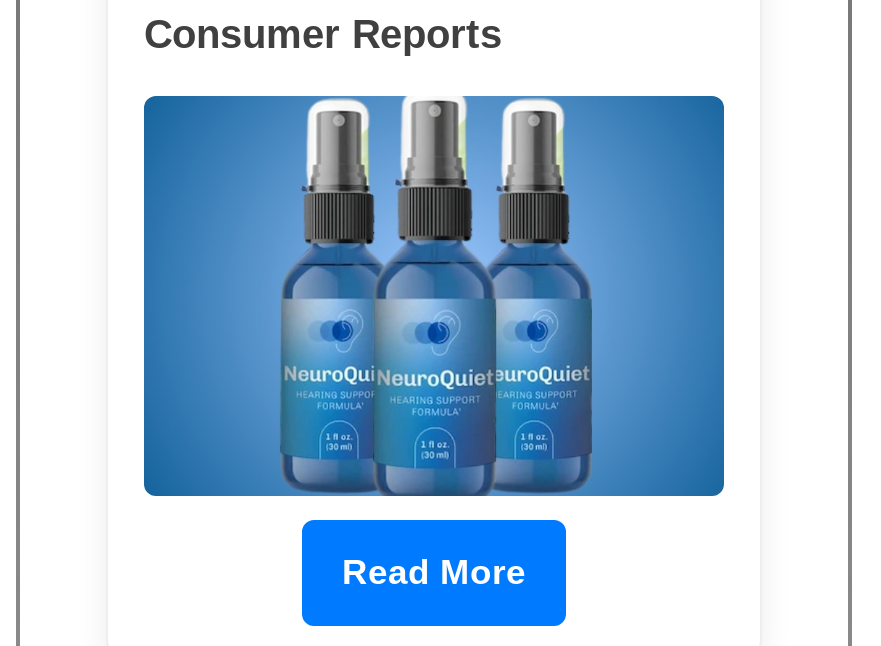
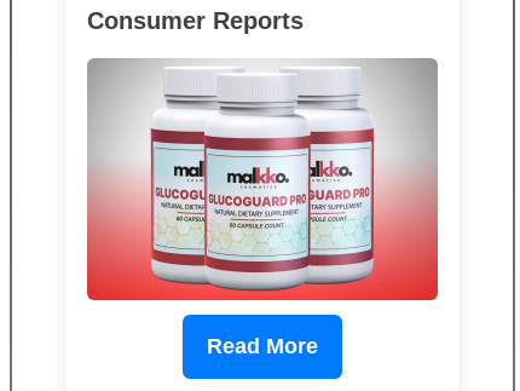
- [image]
+ [image]
